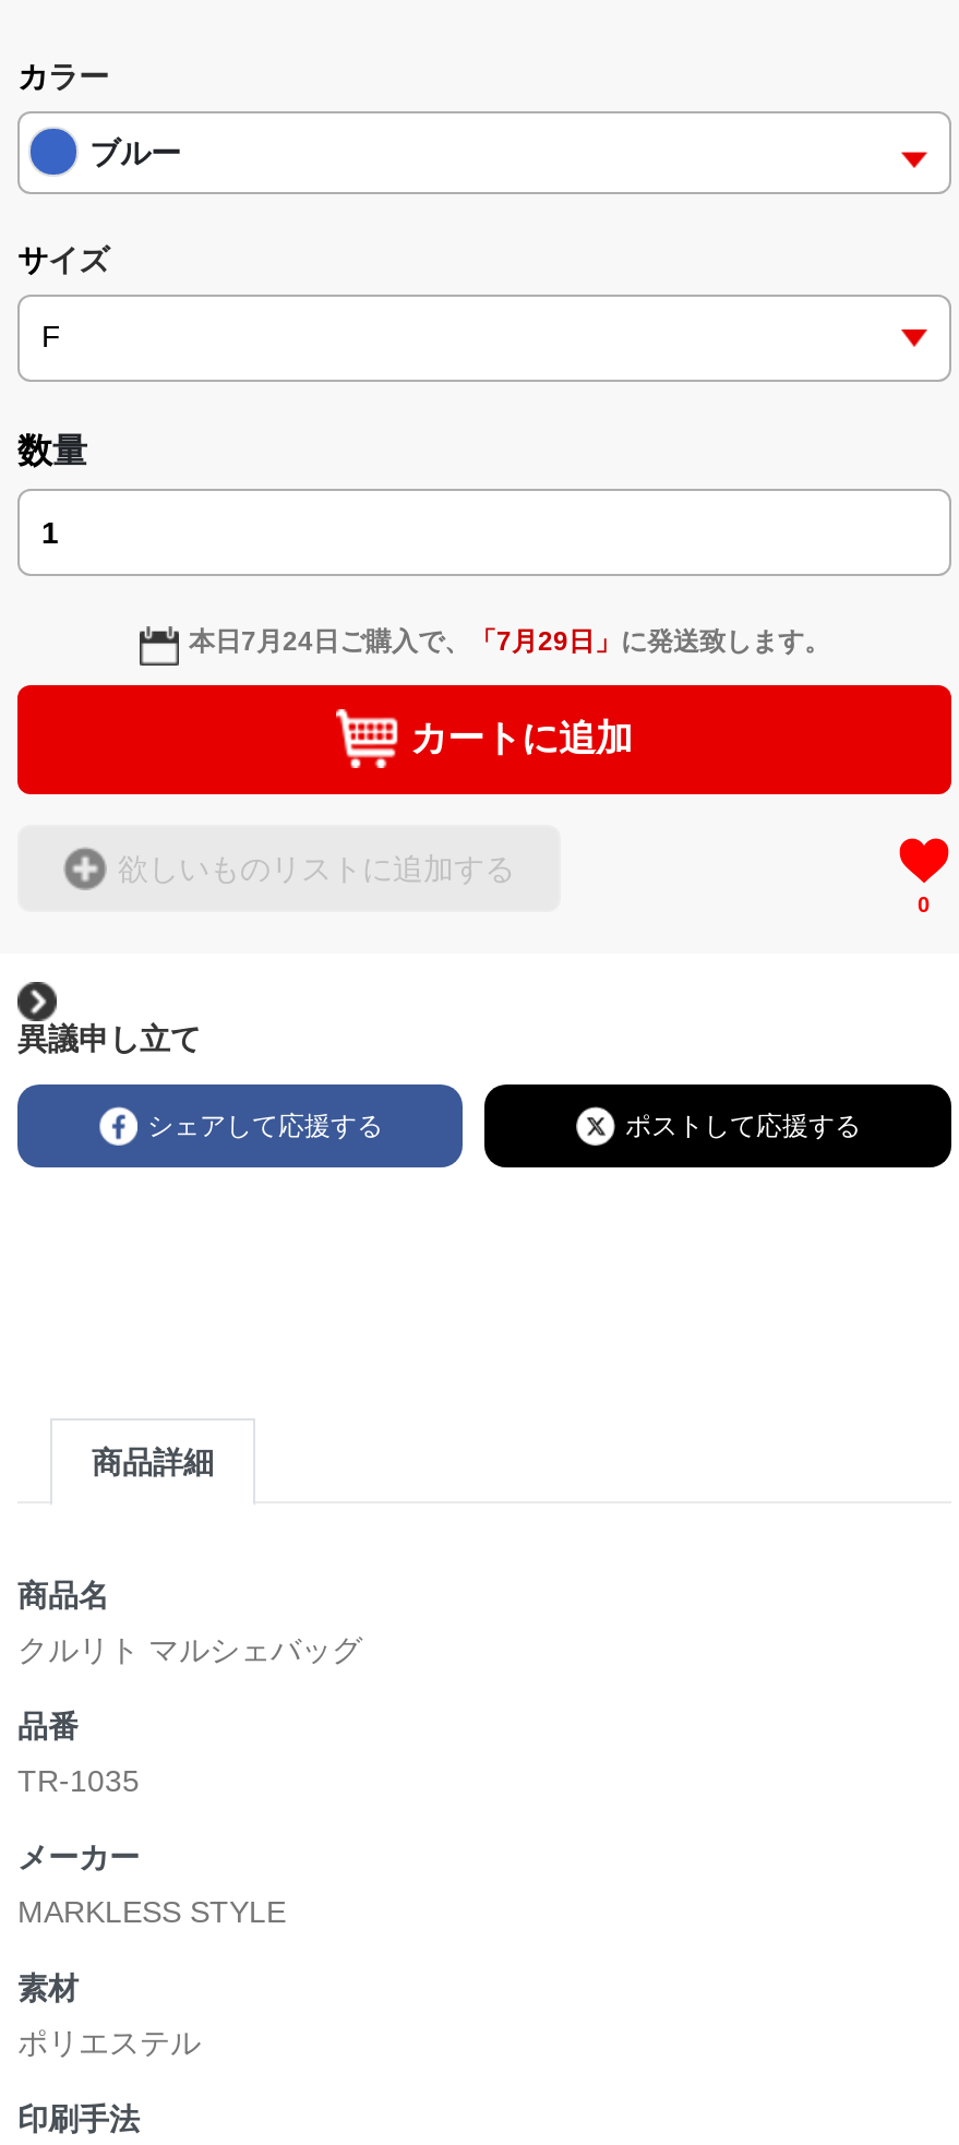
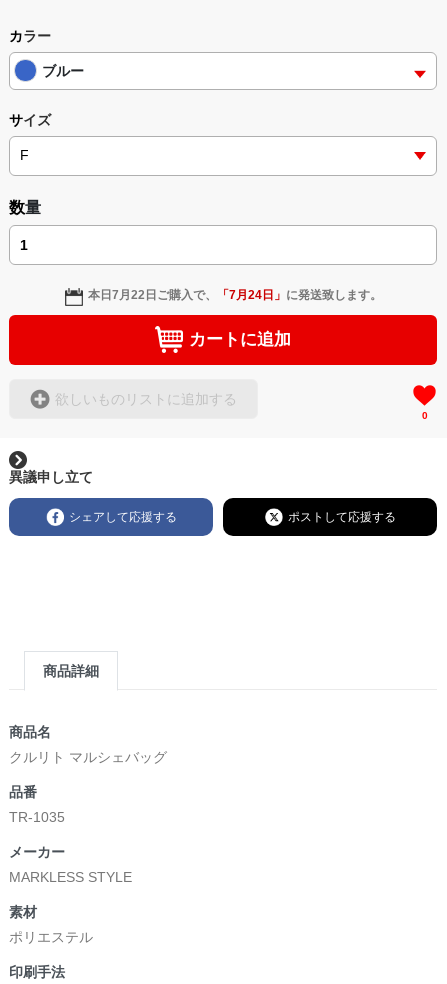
- 本日7月24日ご購入で、「7月29日」に発送致します。
+ 本日7月22日ご購入で、「7月24日」に発送致します。
